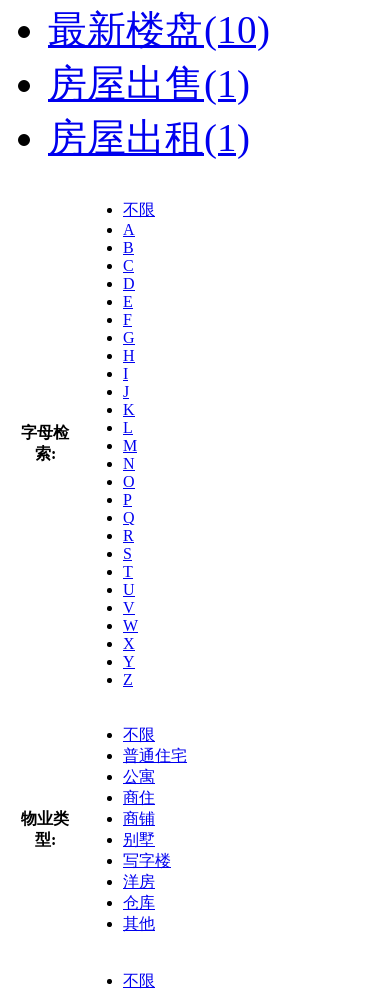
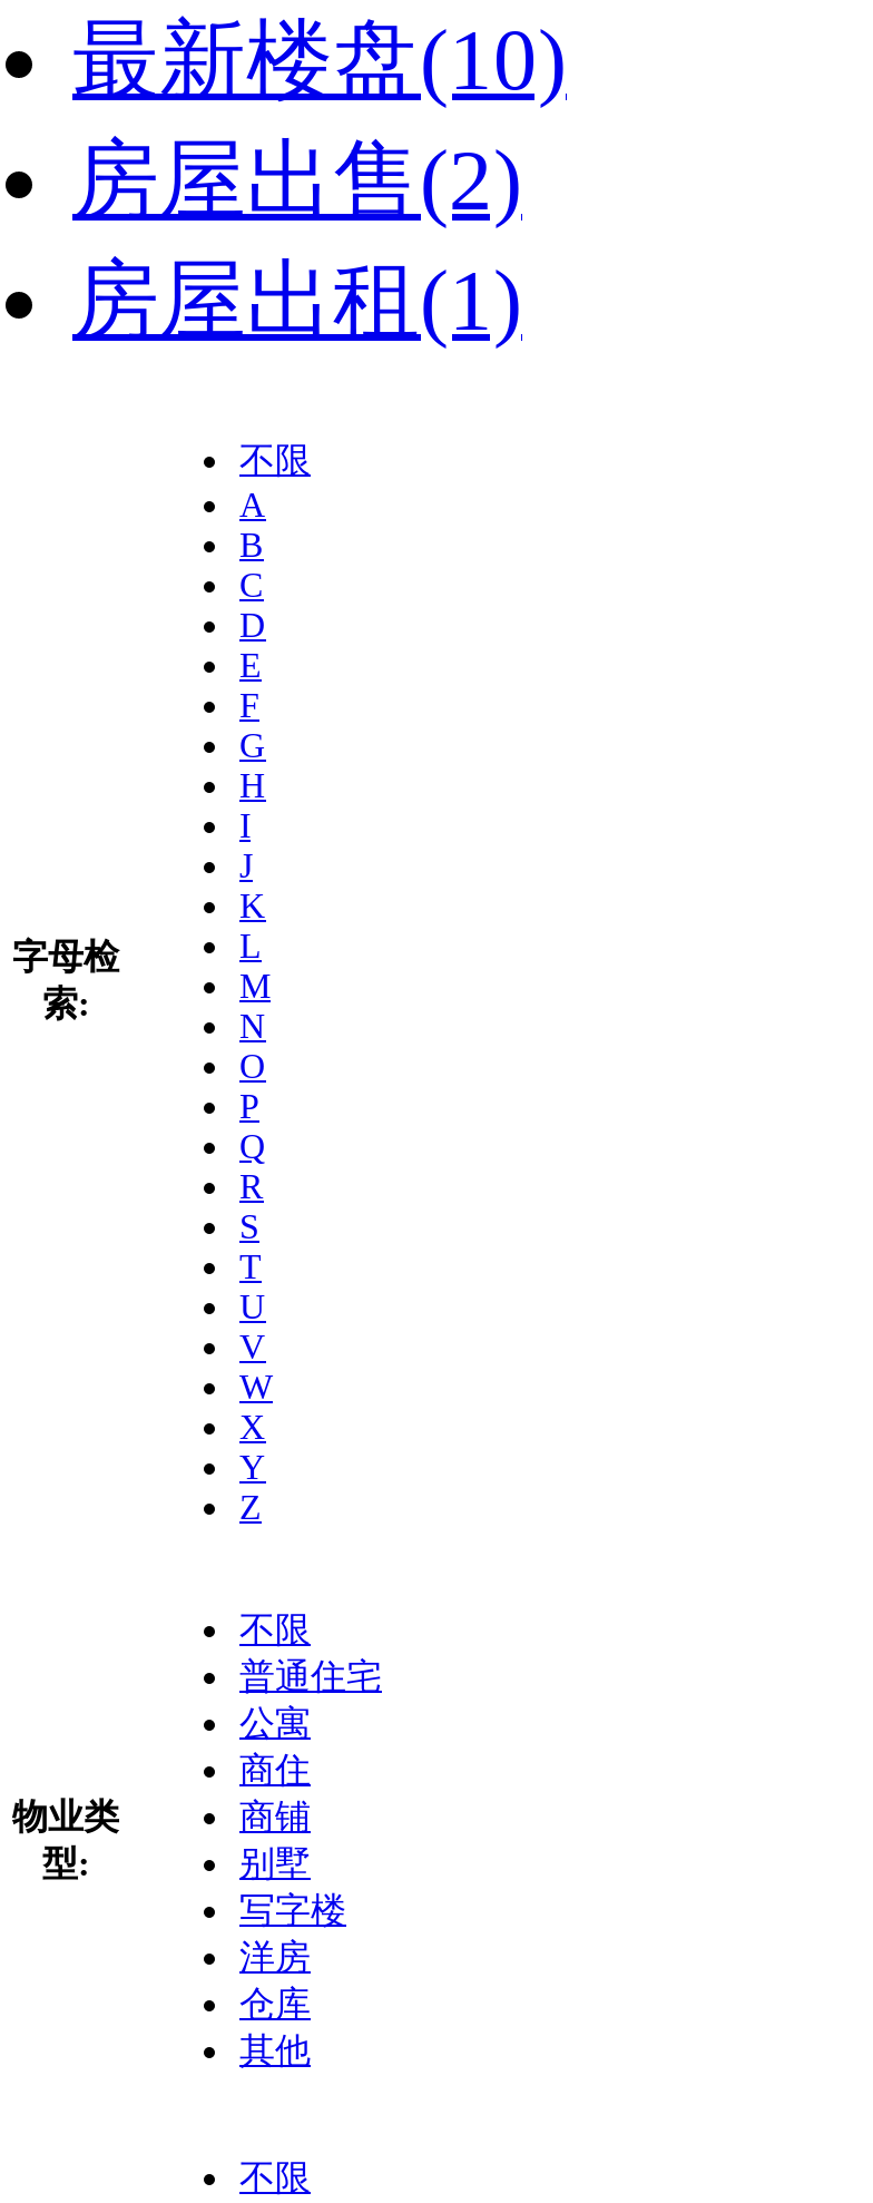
- 房屋出售(1)
+ 房屋出售(2)
